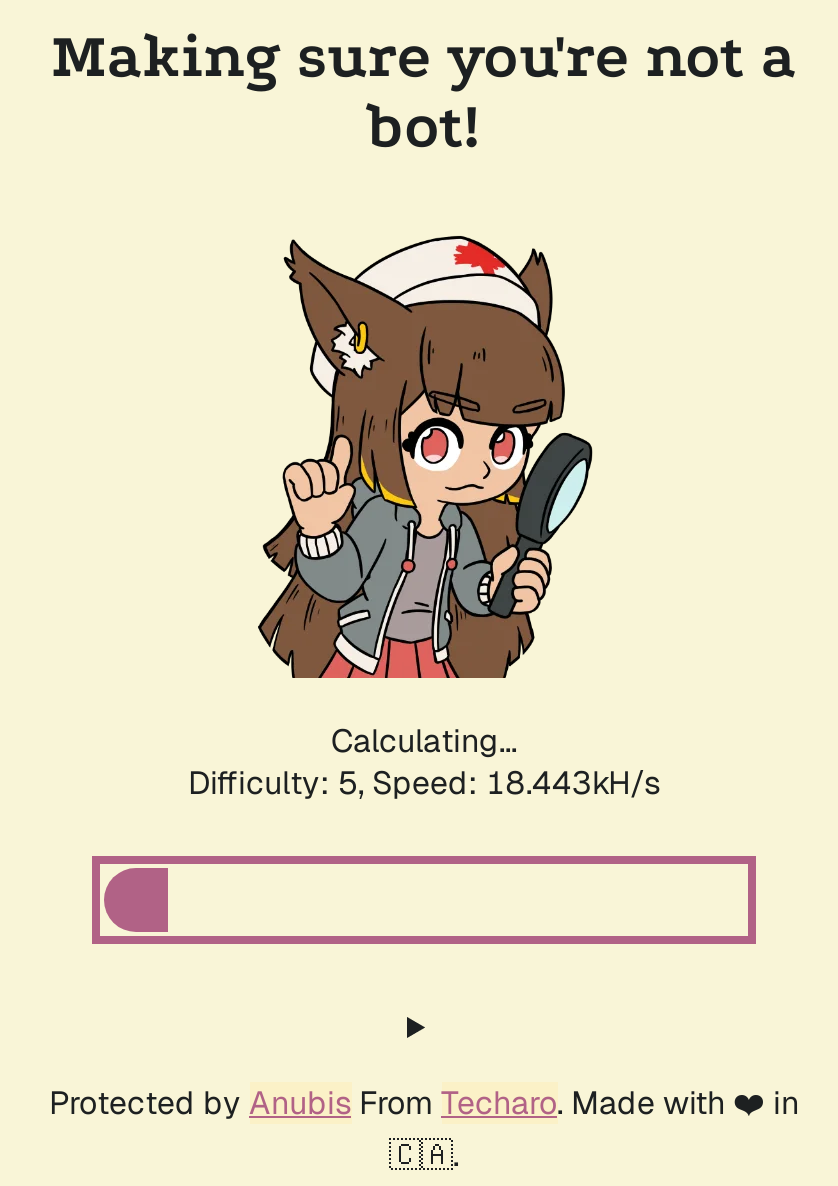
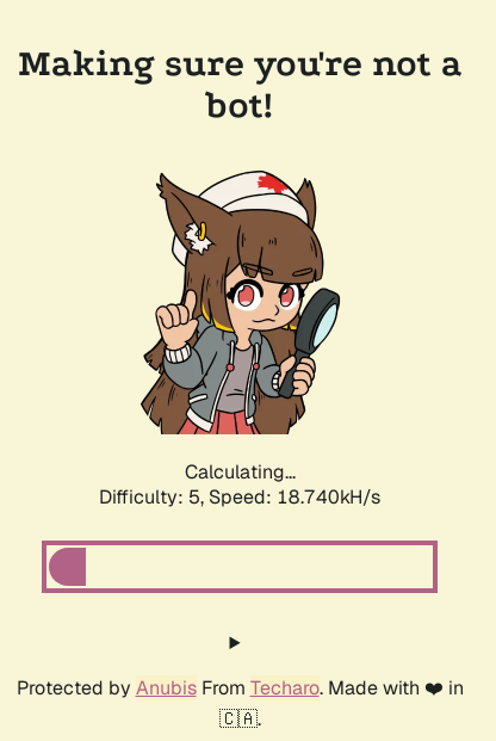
- Difficulty: 5, Speed: 18.443kH/s
+ Difficulty: 5, Speed: 18.740kH/s
